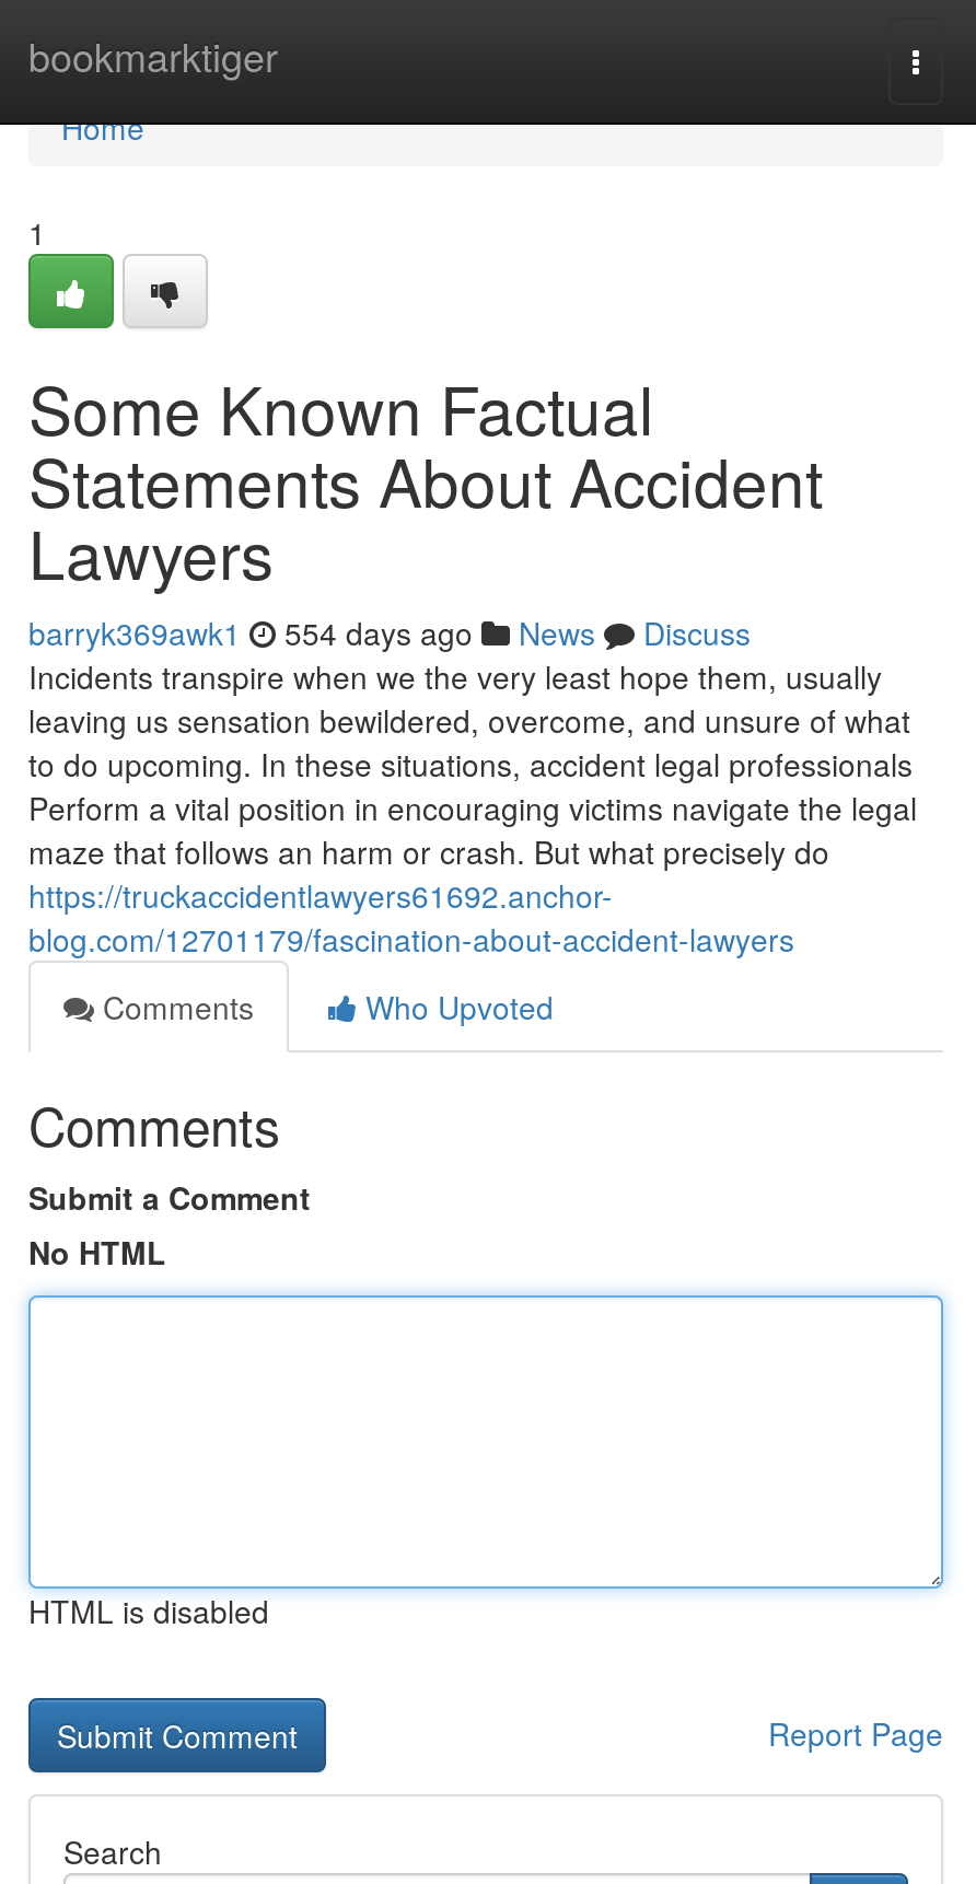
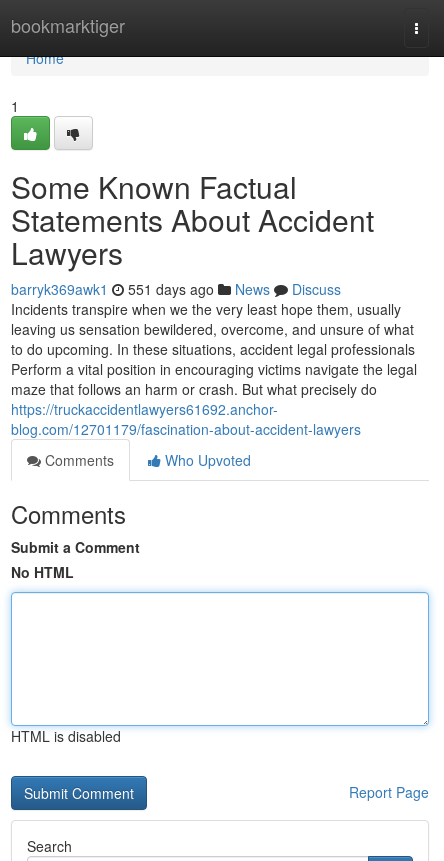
- barryk369awk1 554 days ago News Discuss
+ barryk369awk1 551 days ago News Discuss
